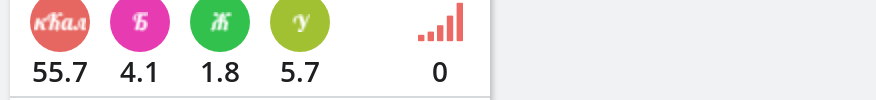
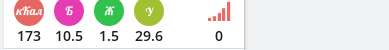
- 55.7
- 4.1
- 1.8
- 5.7
+ 173
+ 10.5
+ 1.5
+ 29.6
